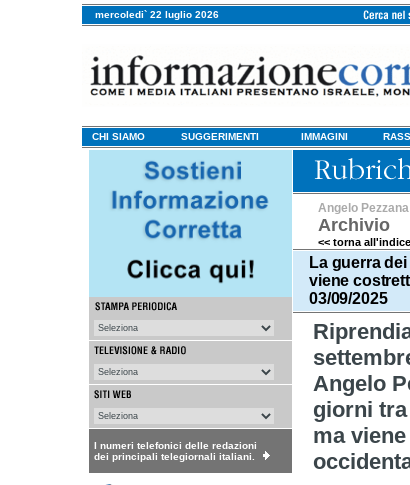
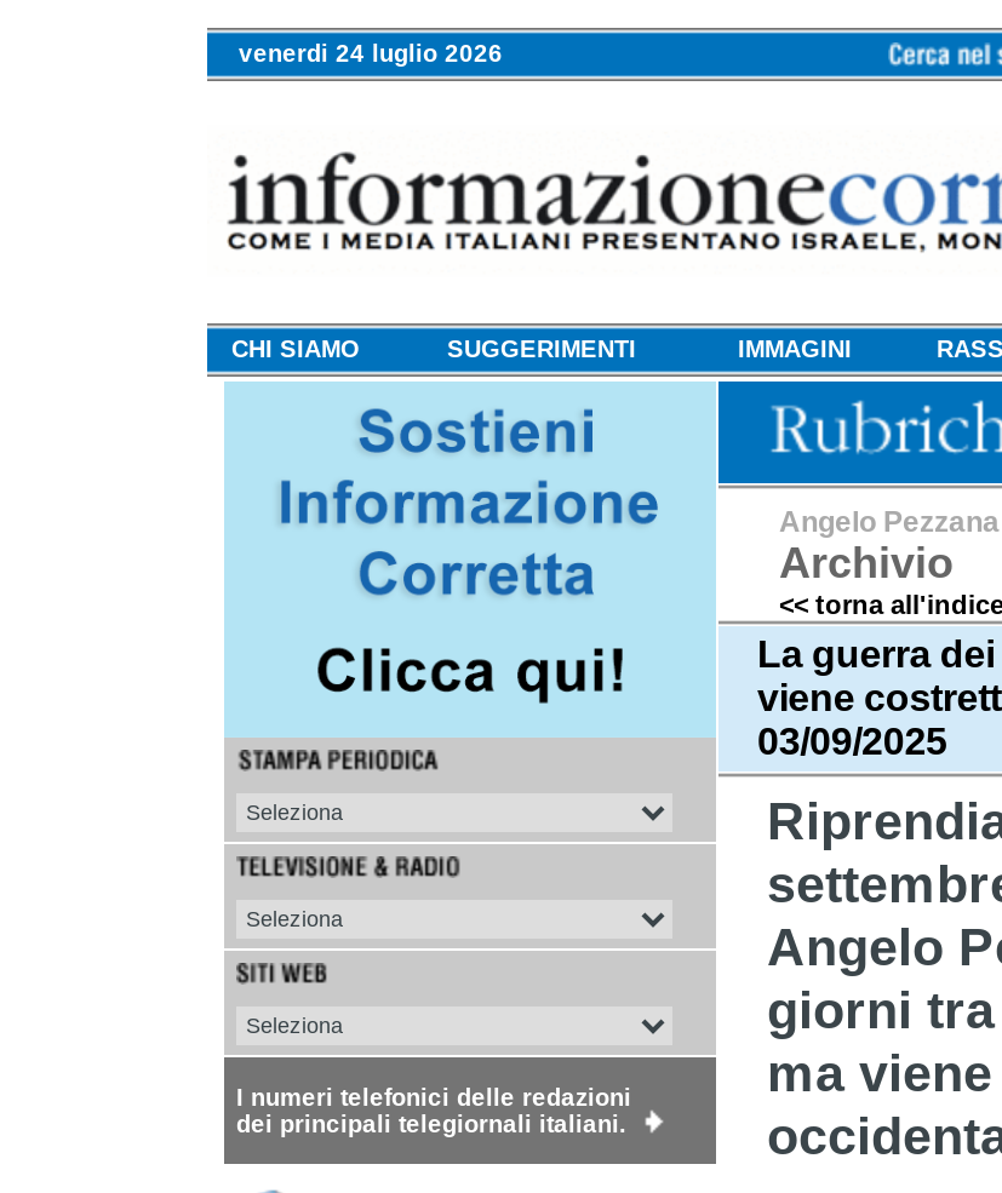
- mercoledi` 22 luglio 2026
+ venerdi 24 luglio 2026
